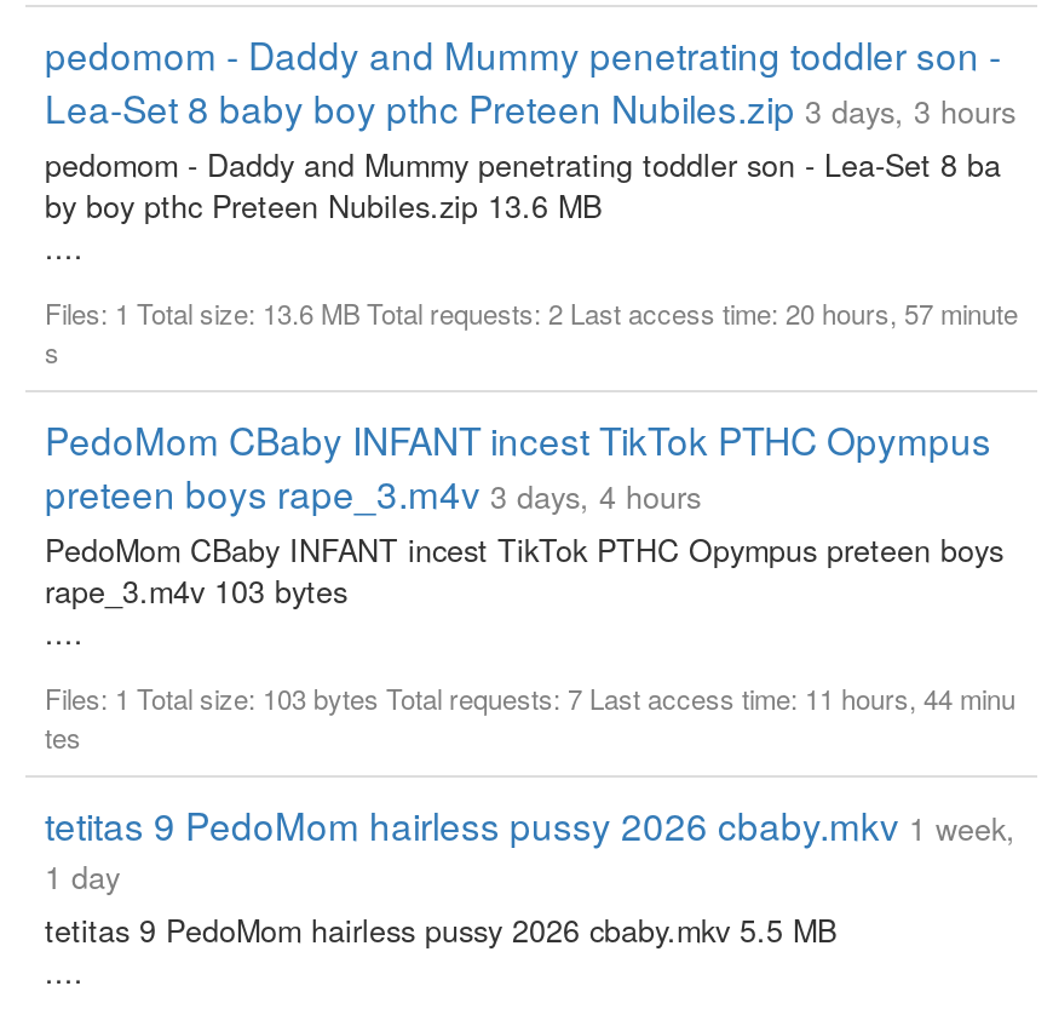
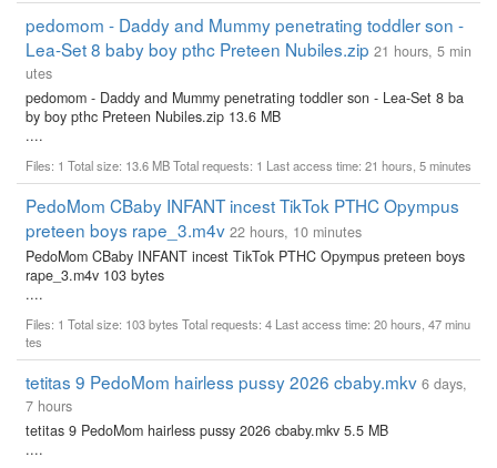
- Lea-Set 8 baby boy pthc Preteen Nubiles.zip 3 days, 3 hours
+ Lea-Set 8 baby boy pthc Preteen Nubiles.zip 21 hours, 5 min
+ utes

moved down: pedomom - Daddy and Mummy penetrating toddler son - Lea-Set 8 ba | by boy pthc Preteen Nubiles.zip 13.6 MB

- Files: 1 Total size: 13.6 MB Total requests: 2 Last access time: 20 hours, 57 minute
- s
+ Files: 1 Total size: 13.6 MB Total requests: 1 Last access time: 21 hours, 5 minutes

- preteen boys rape_3.m4v 3 days, 4 hours
+ preteen boys rape_3.m4v 22 hours, 10 minutes

- Files: 1 Total size: 103 bytes Total requests: 7 Last access time: 11 hours, 44 minu
+ Files: 1 Total size: 103 bytes Total requests: 4 Last access time: 20 hours, 47 minu

- tetitas 9 PedoMom hairless pussy 2026 cbaby.mkv 1 week,
- 1 day
+ tetitas 9 PedoMom hairless pussy 2026 cbaby.mkv 6 days,
+ 7 hours
